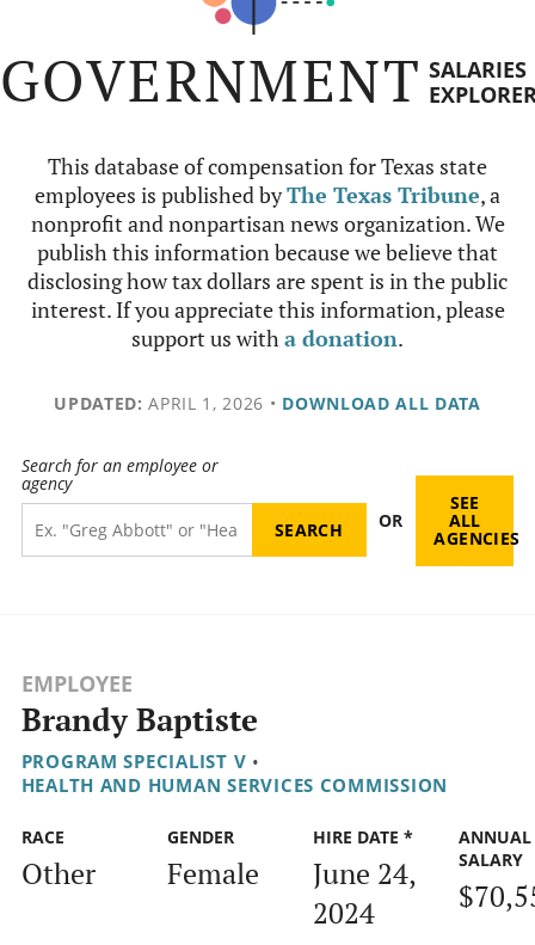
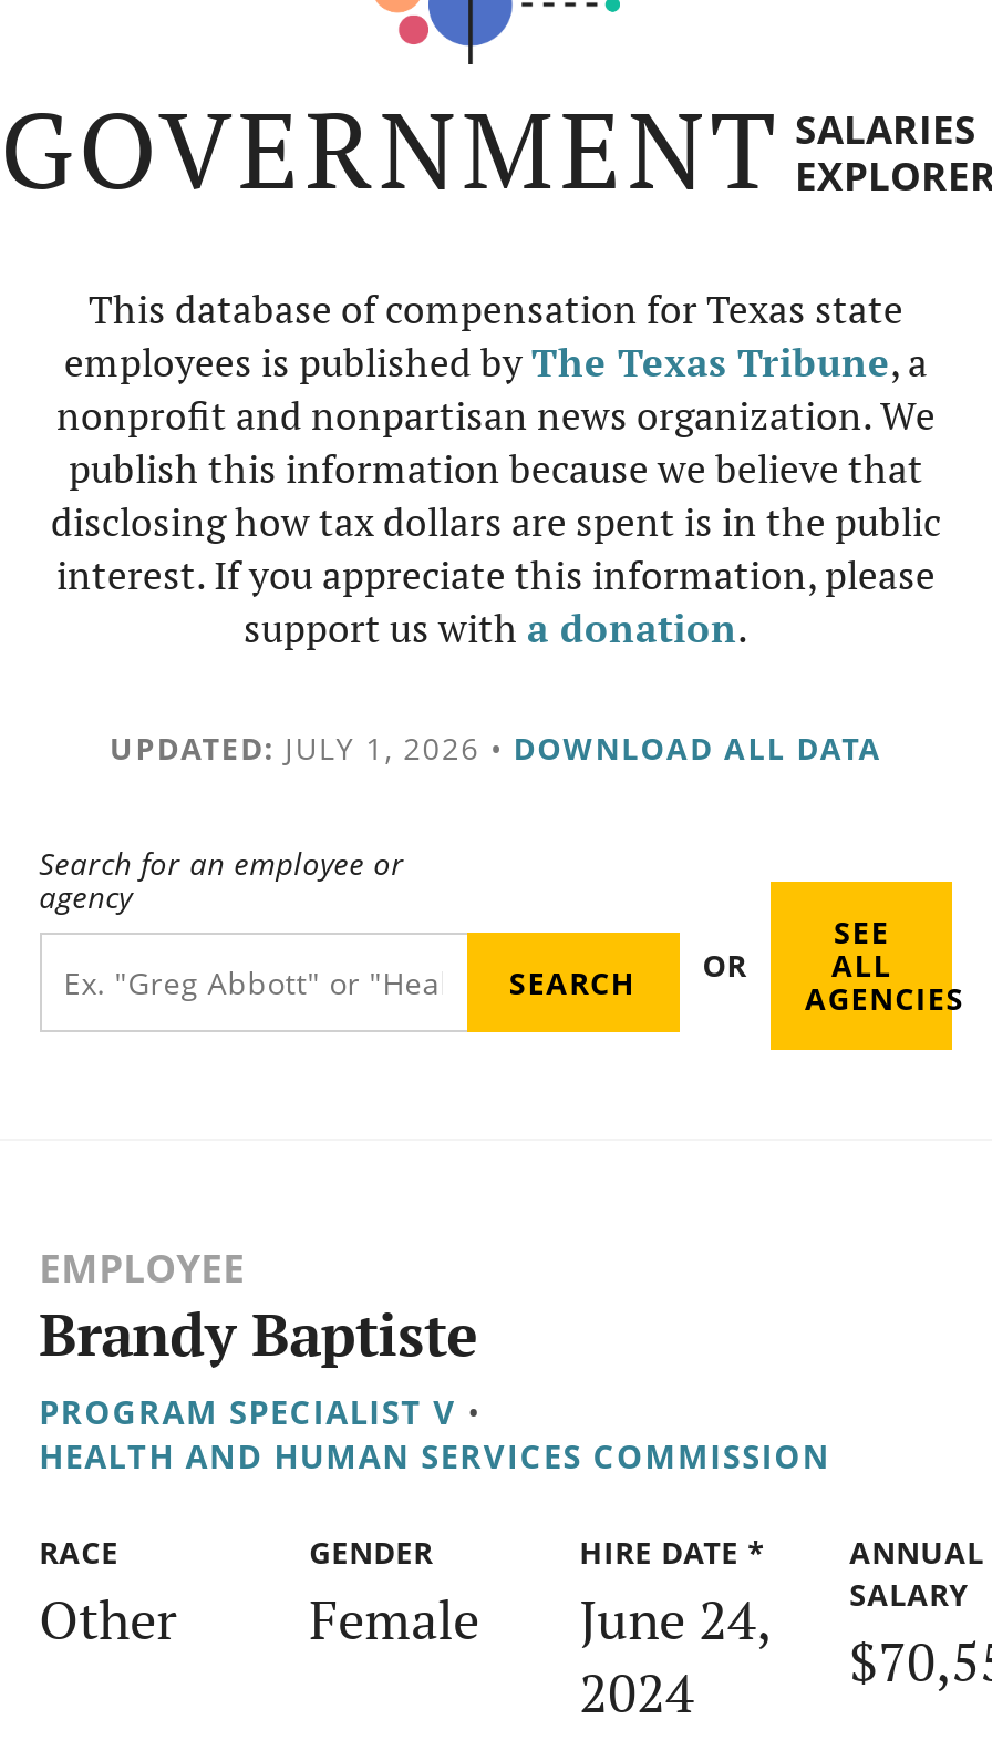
- UPDATED: APRIL 1, 2026 • DOWNLOAD ALL DATA
+ UPDATED: JULY 1, 2026 • DOWNLOAD ALL DATA
